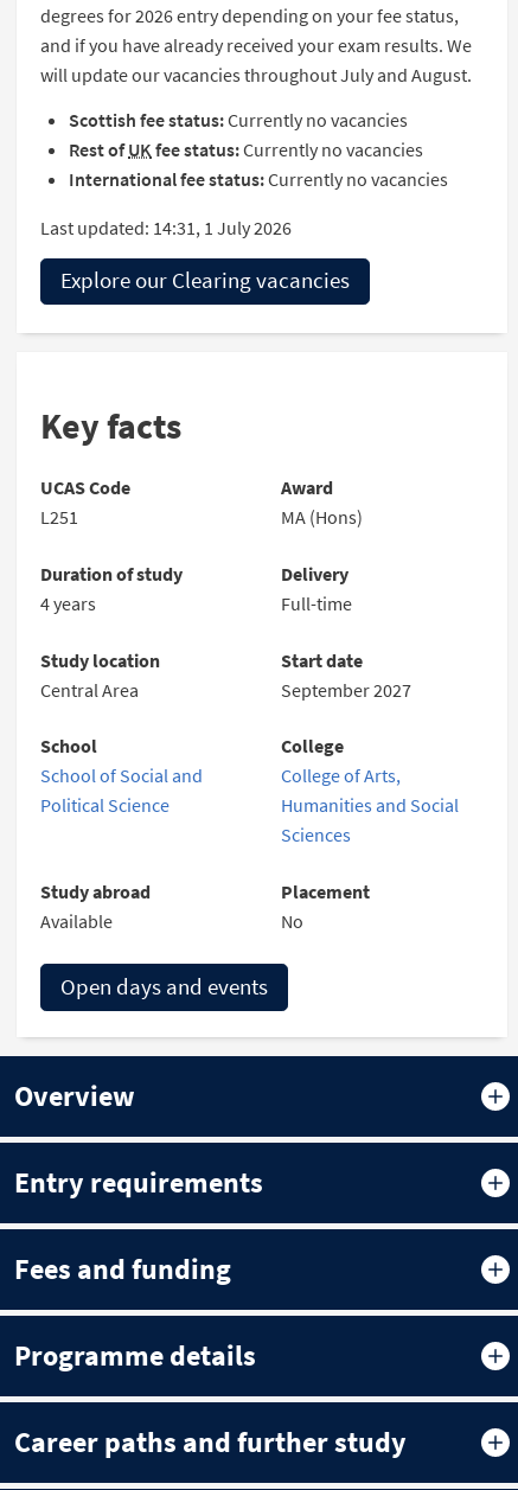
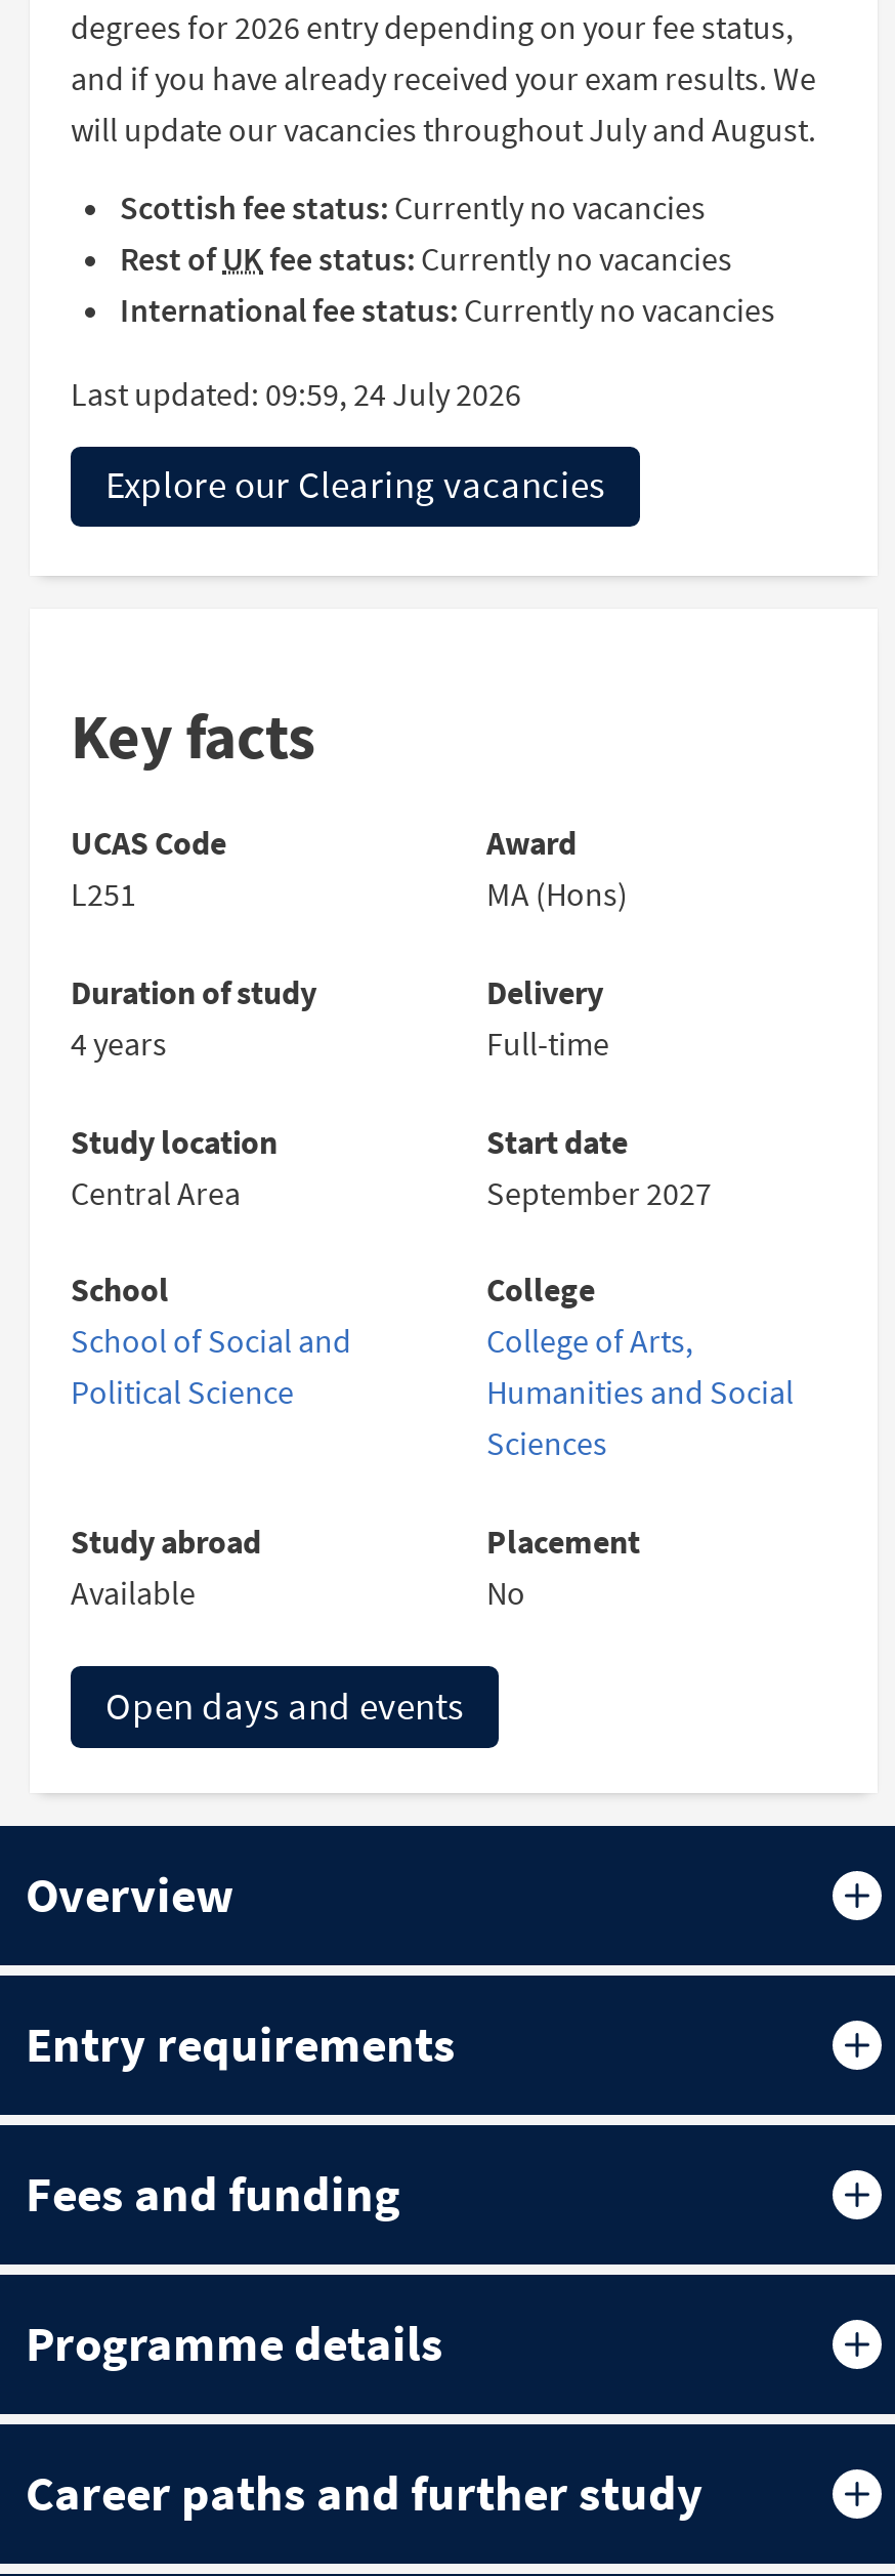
- Last updated: 14:31, 1 July 2026
+ Last updated: 09:59, 24 July 2026
